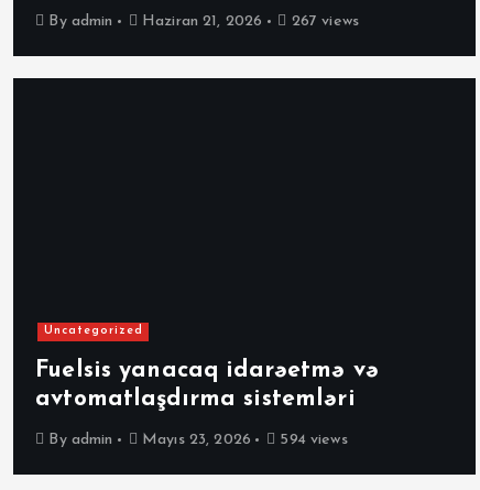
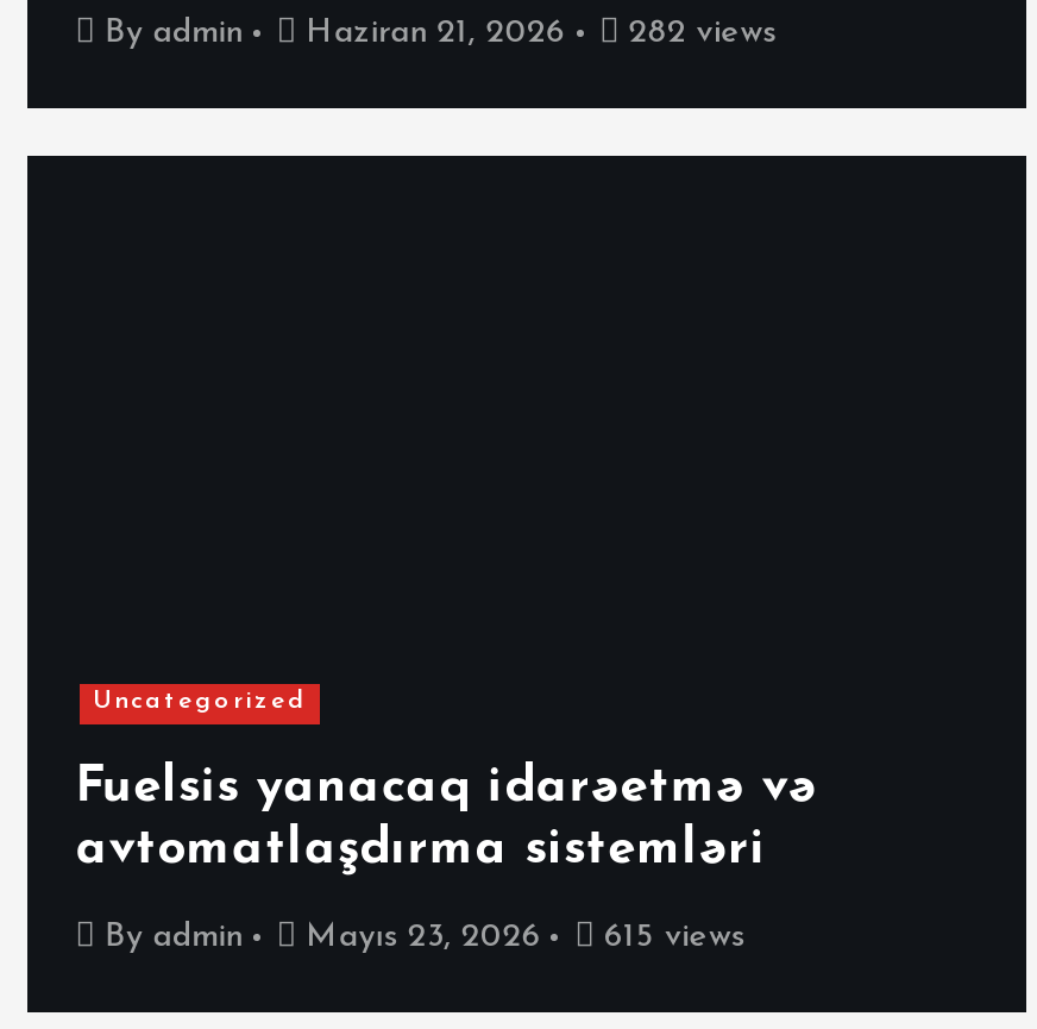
- By admin Haziran 21, 2026 267 views
+ By admin Haziran 21, 2026 282 views

- By admin Mayıs 23, 2026 594 views
+ By admin Mayıs 23, 2026 615 views
